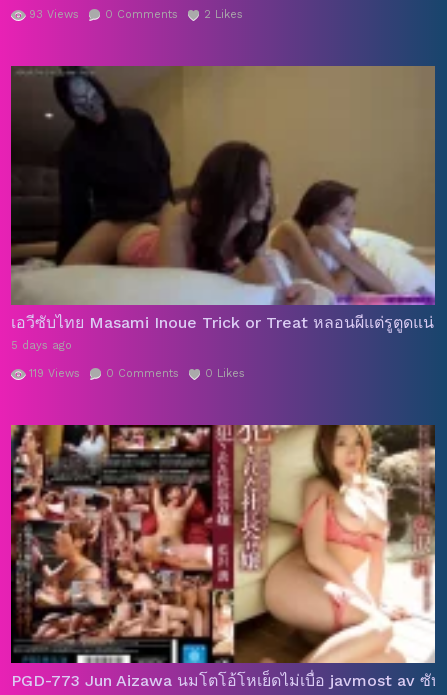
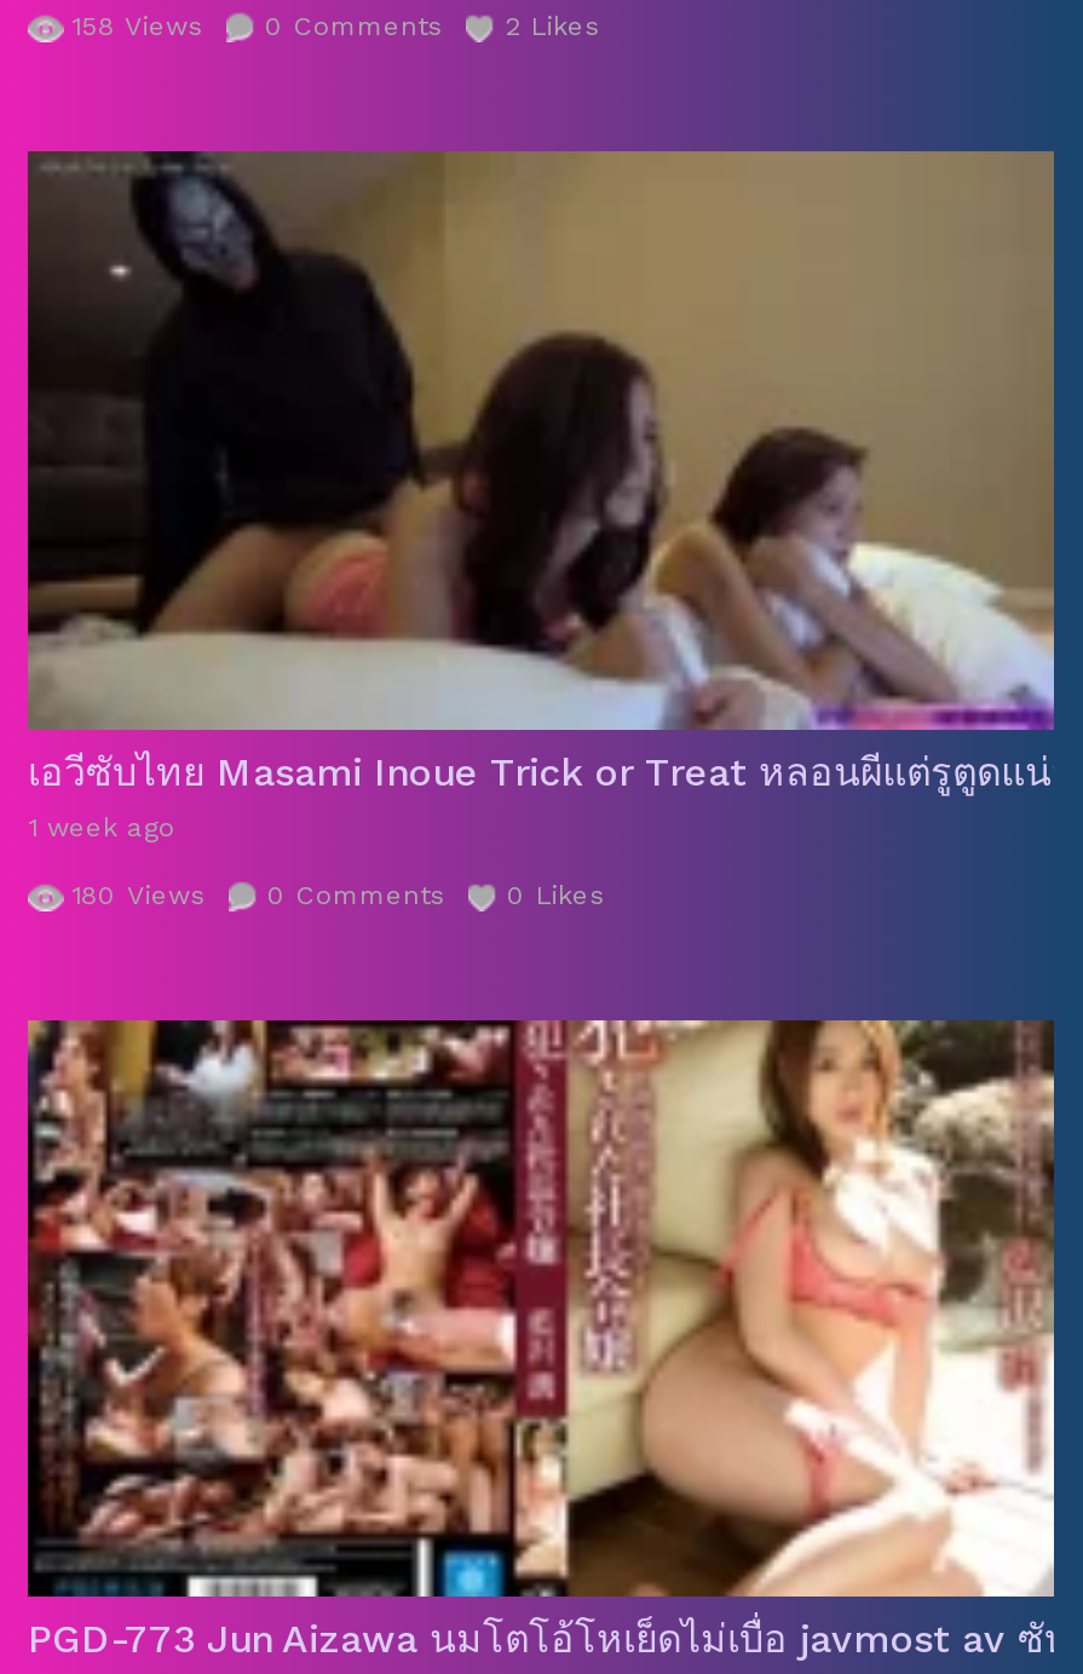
- 93 Views
+ 158 Views

- 5 days ago
+ 1 week ago

- 119 Views
+ 180 Views
